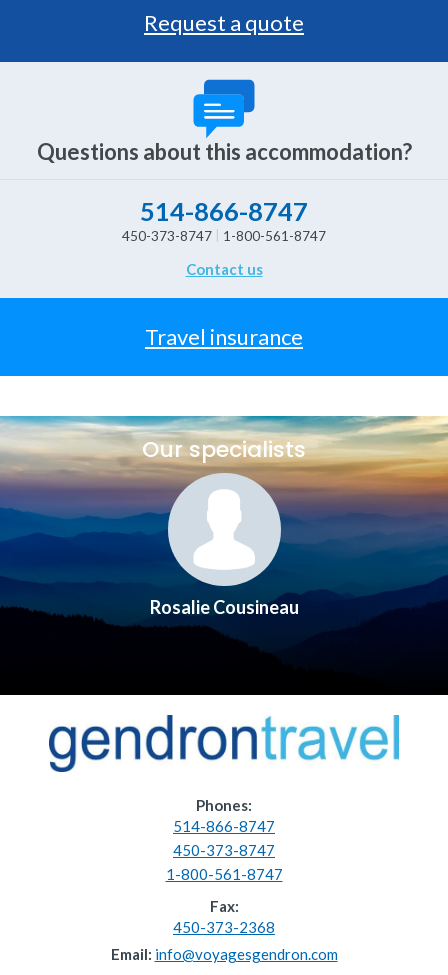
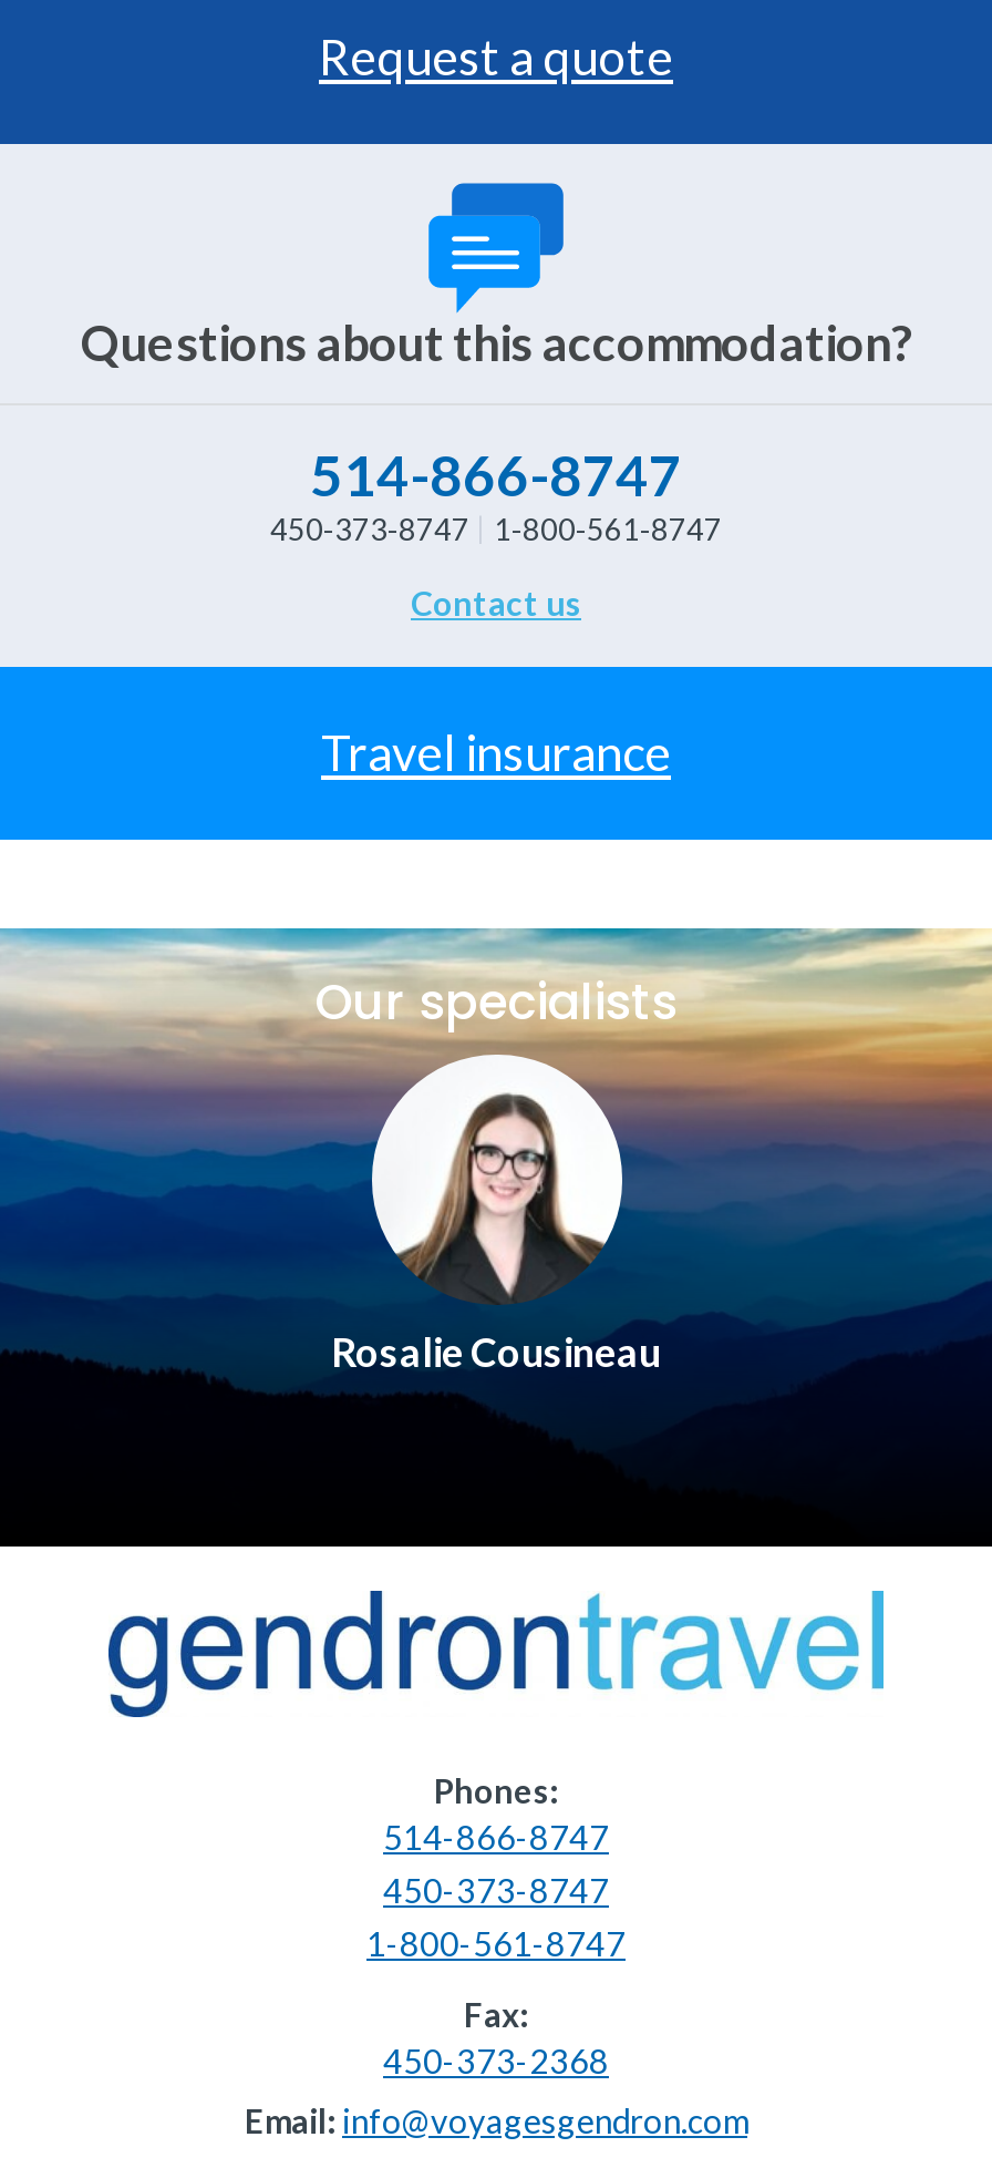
- [image]
+ [image]
